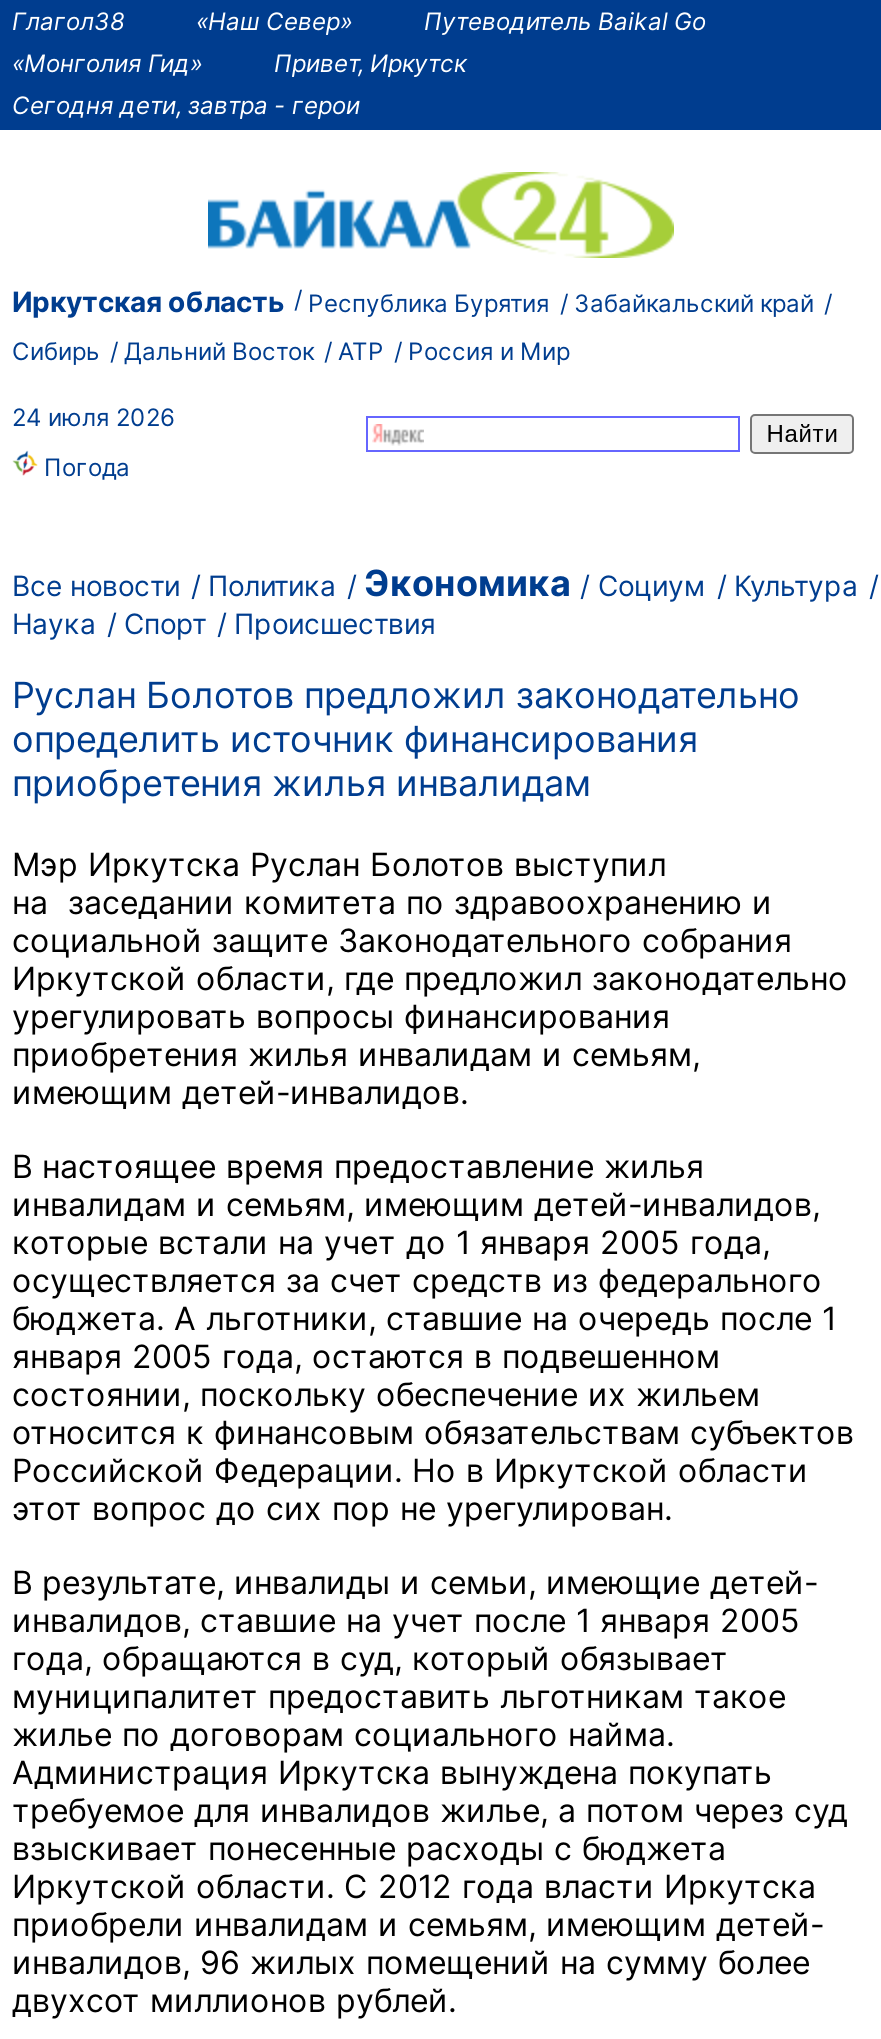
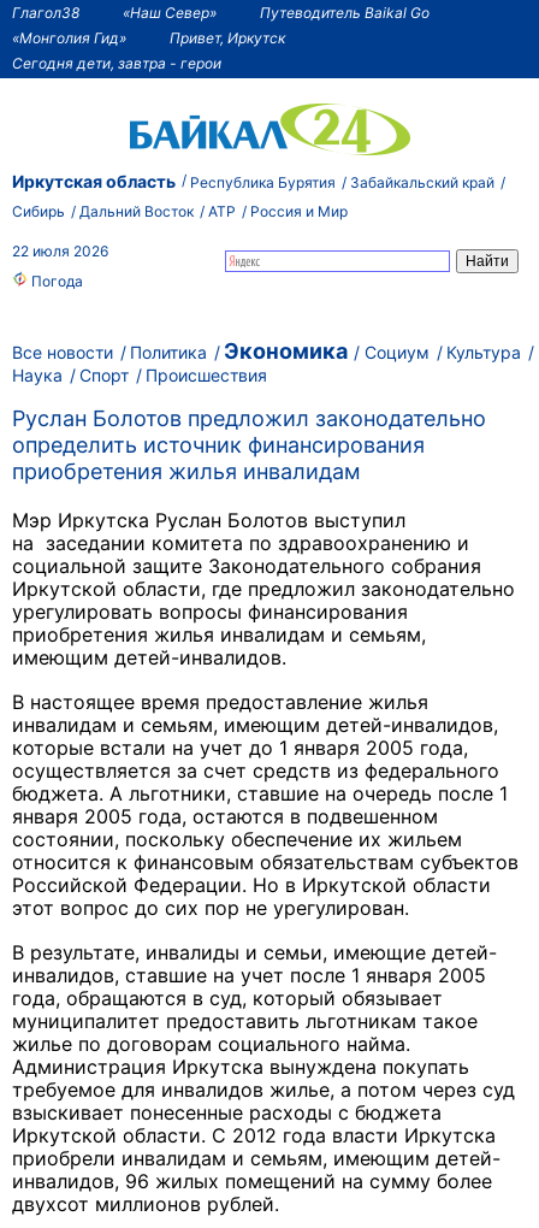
- 24 июля 2026
+ 22 июля 2026
